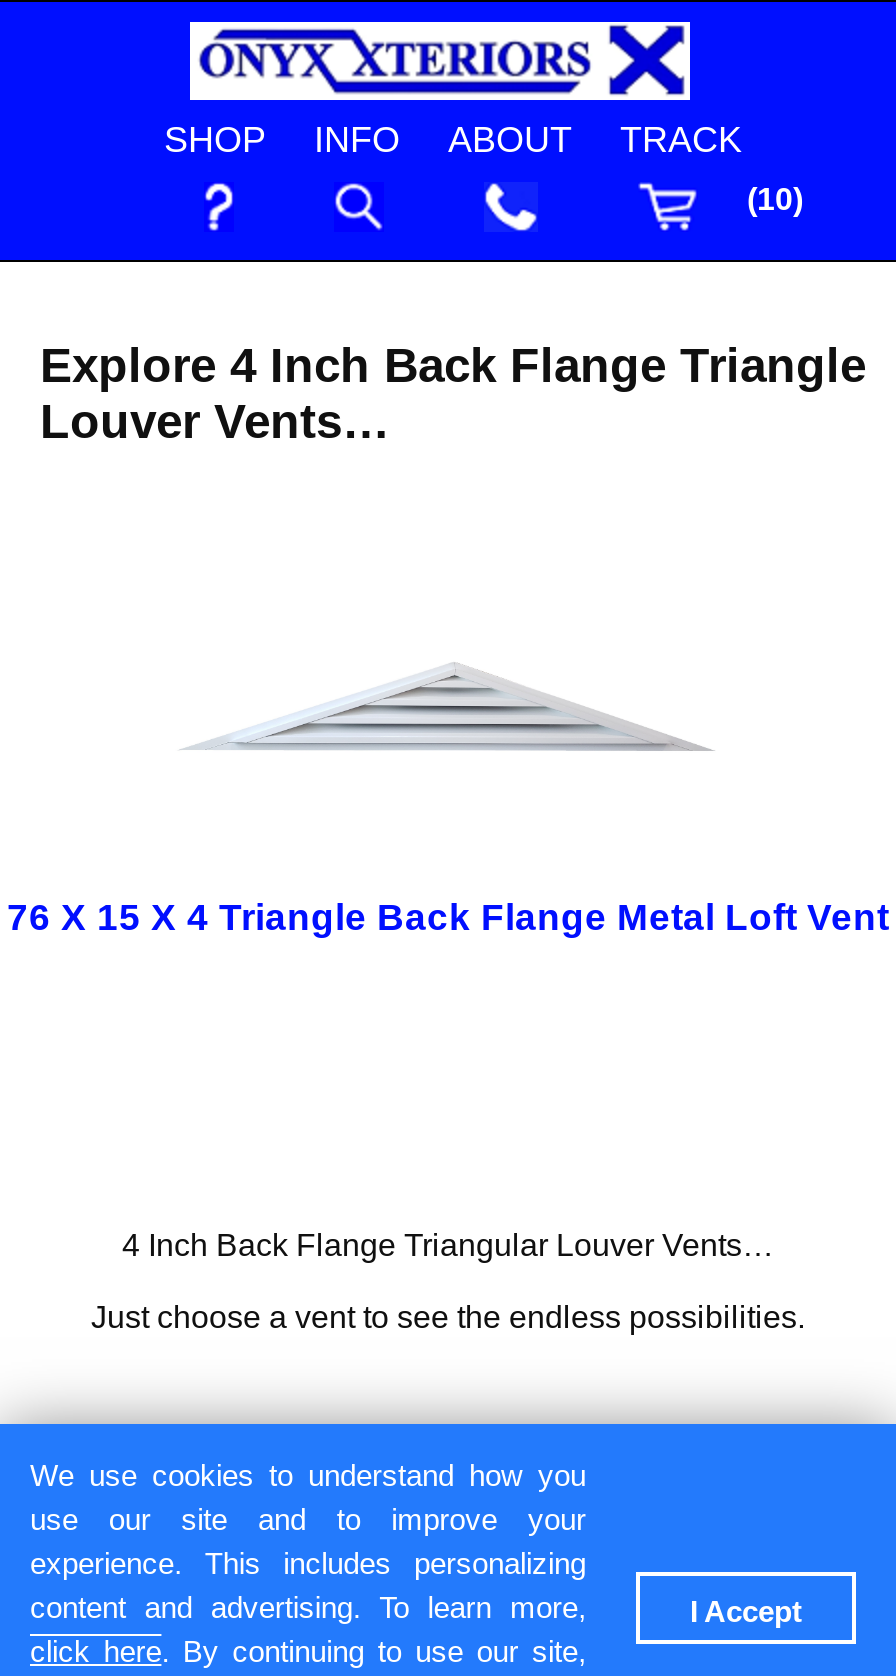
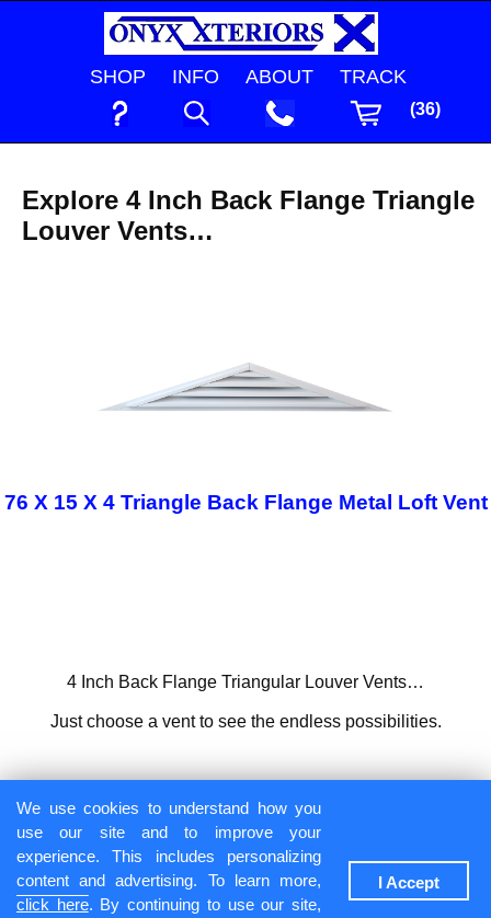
- (10)
+ (36)
